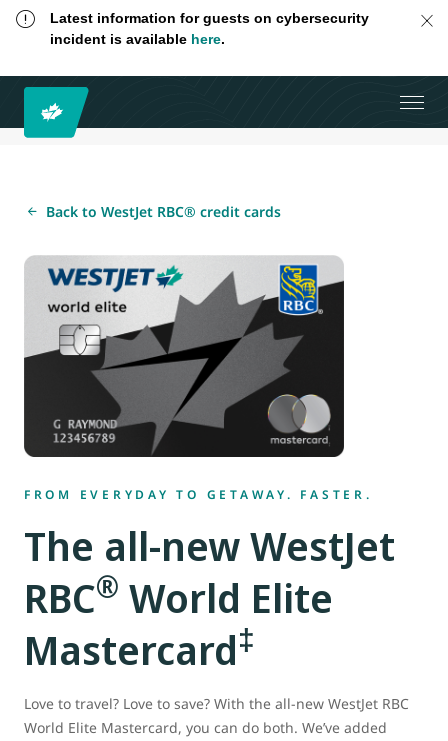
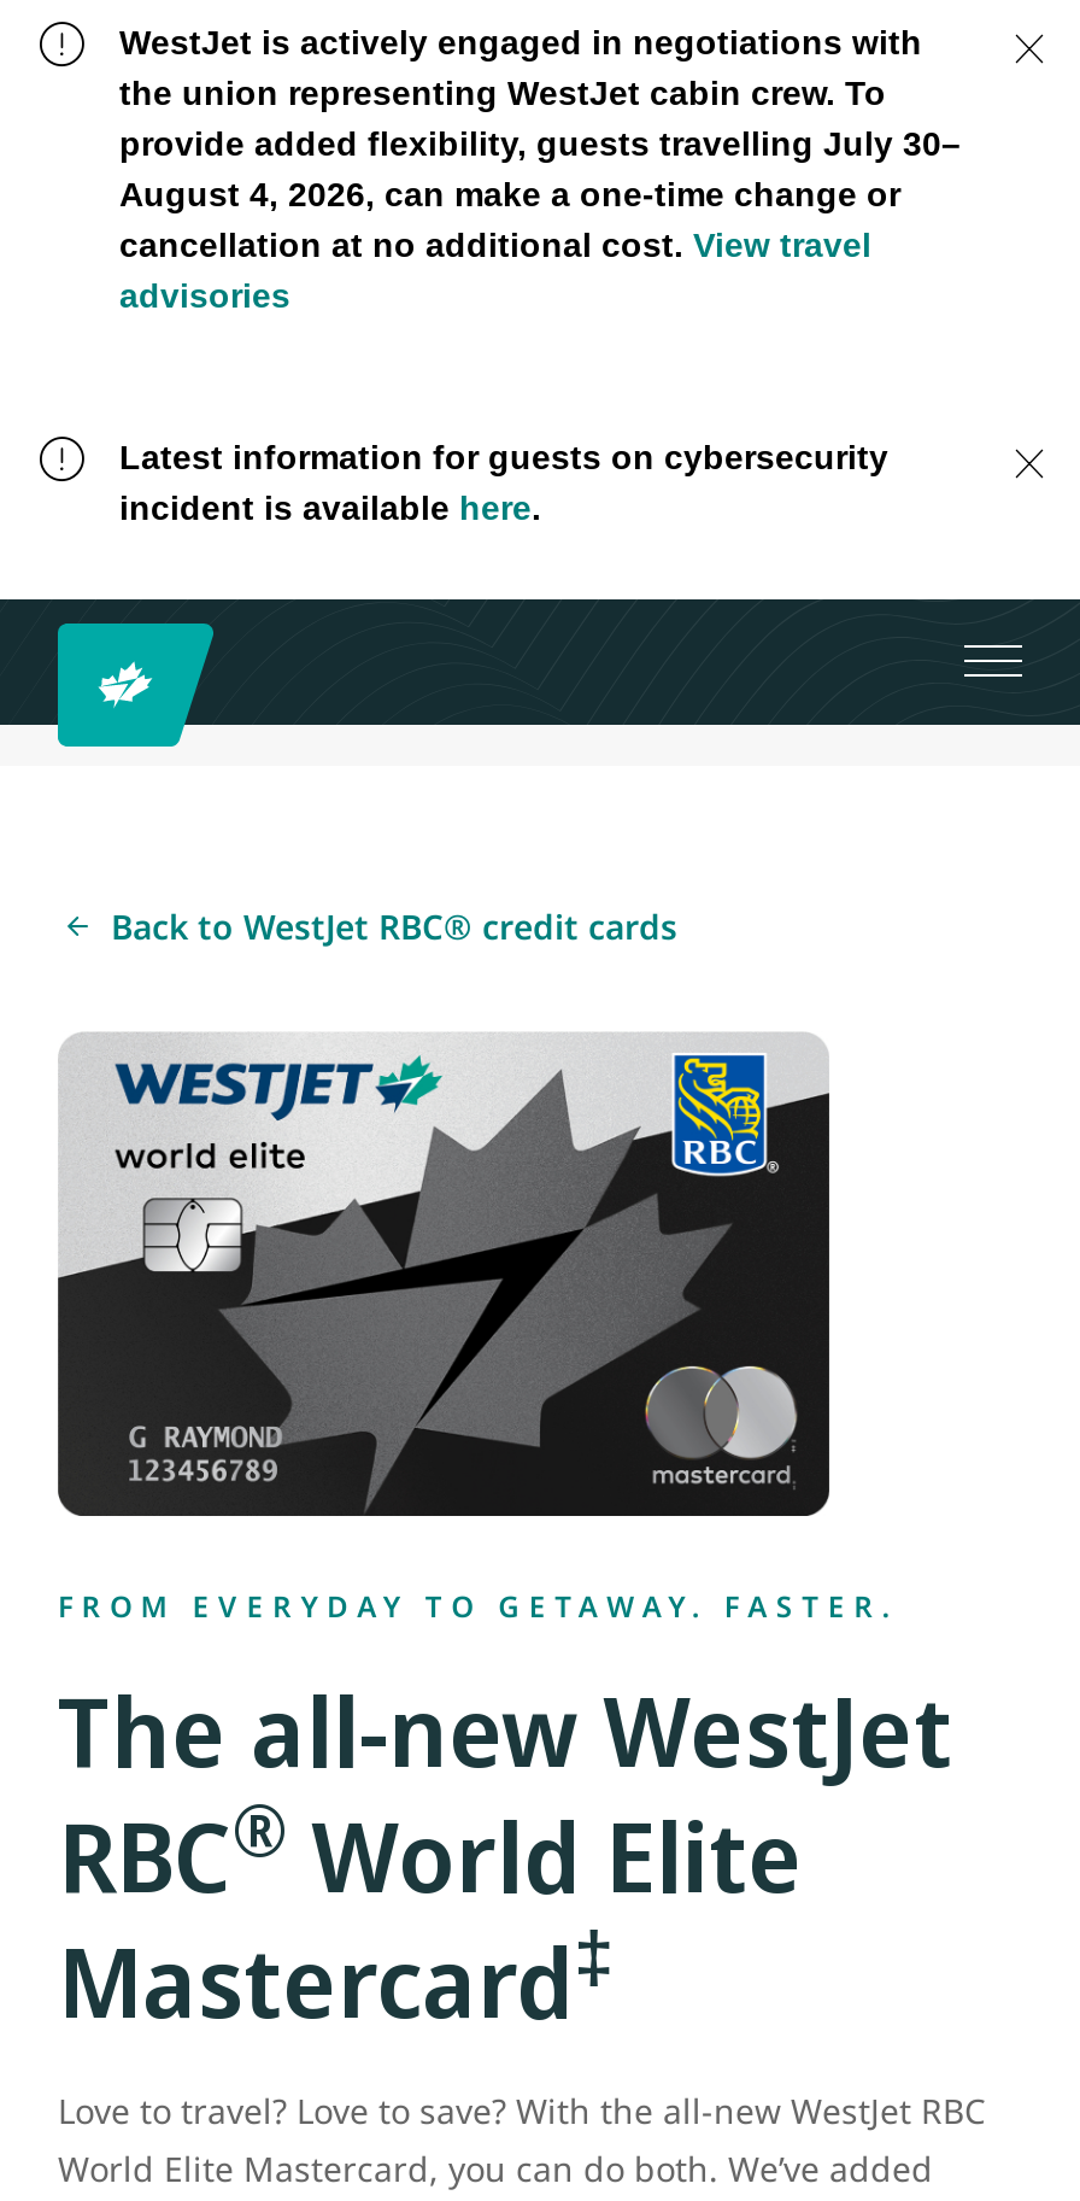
+ WestJet is actively engaged in negotiations with
+ the union representing WestJet cabin crew. To
+ provide added flexibility, guests travelling July 30–
+ August 4, 2026, can make a one-time change or
+ cancellation at no additional cost. View travel
+ advisories
